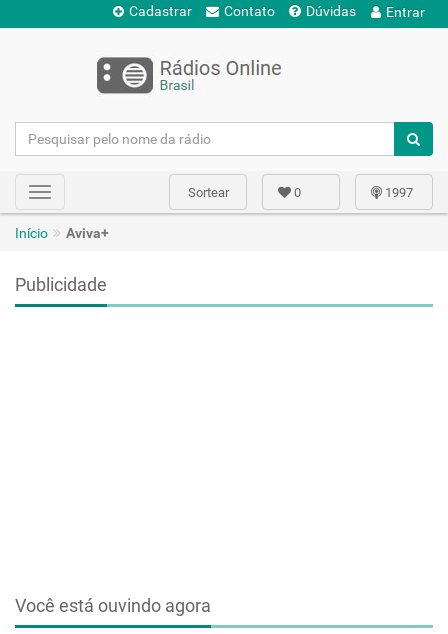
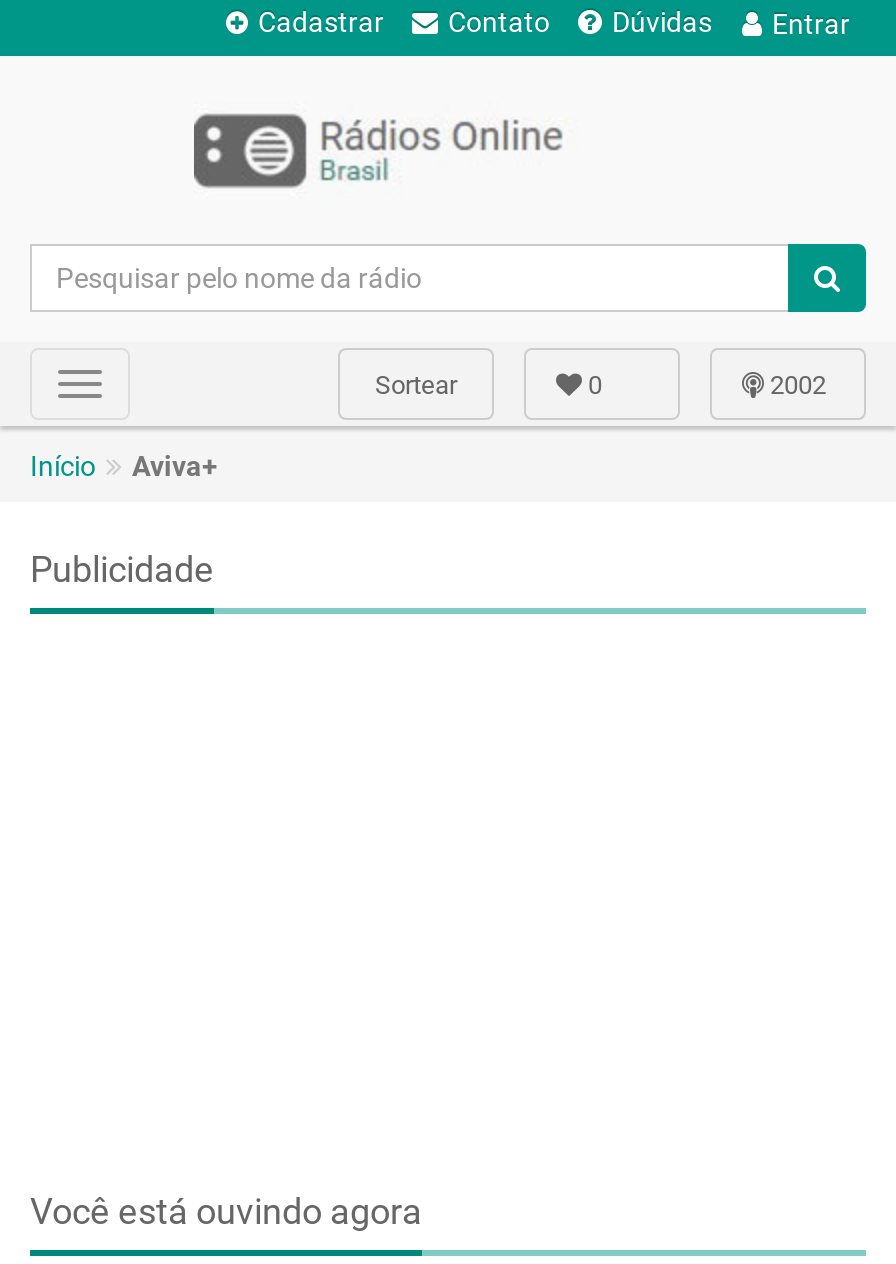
- 1997
+ 2002
